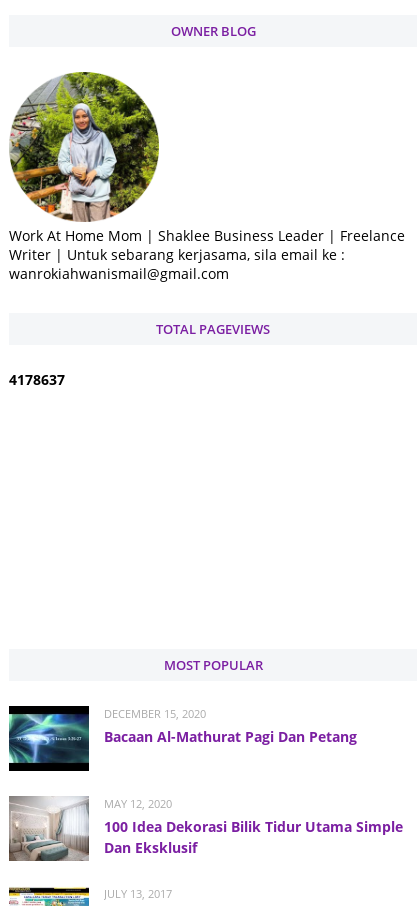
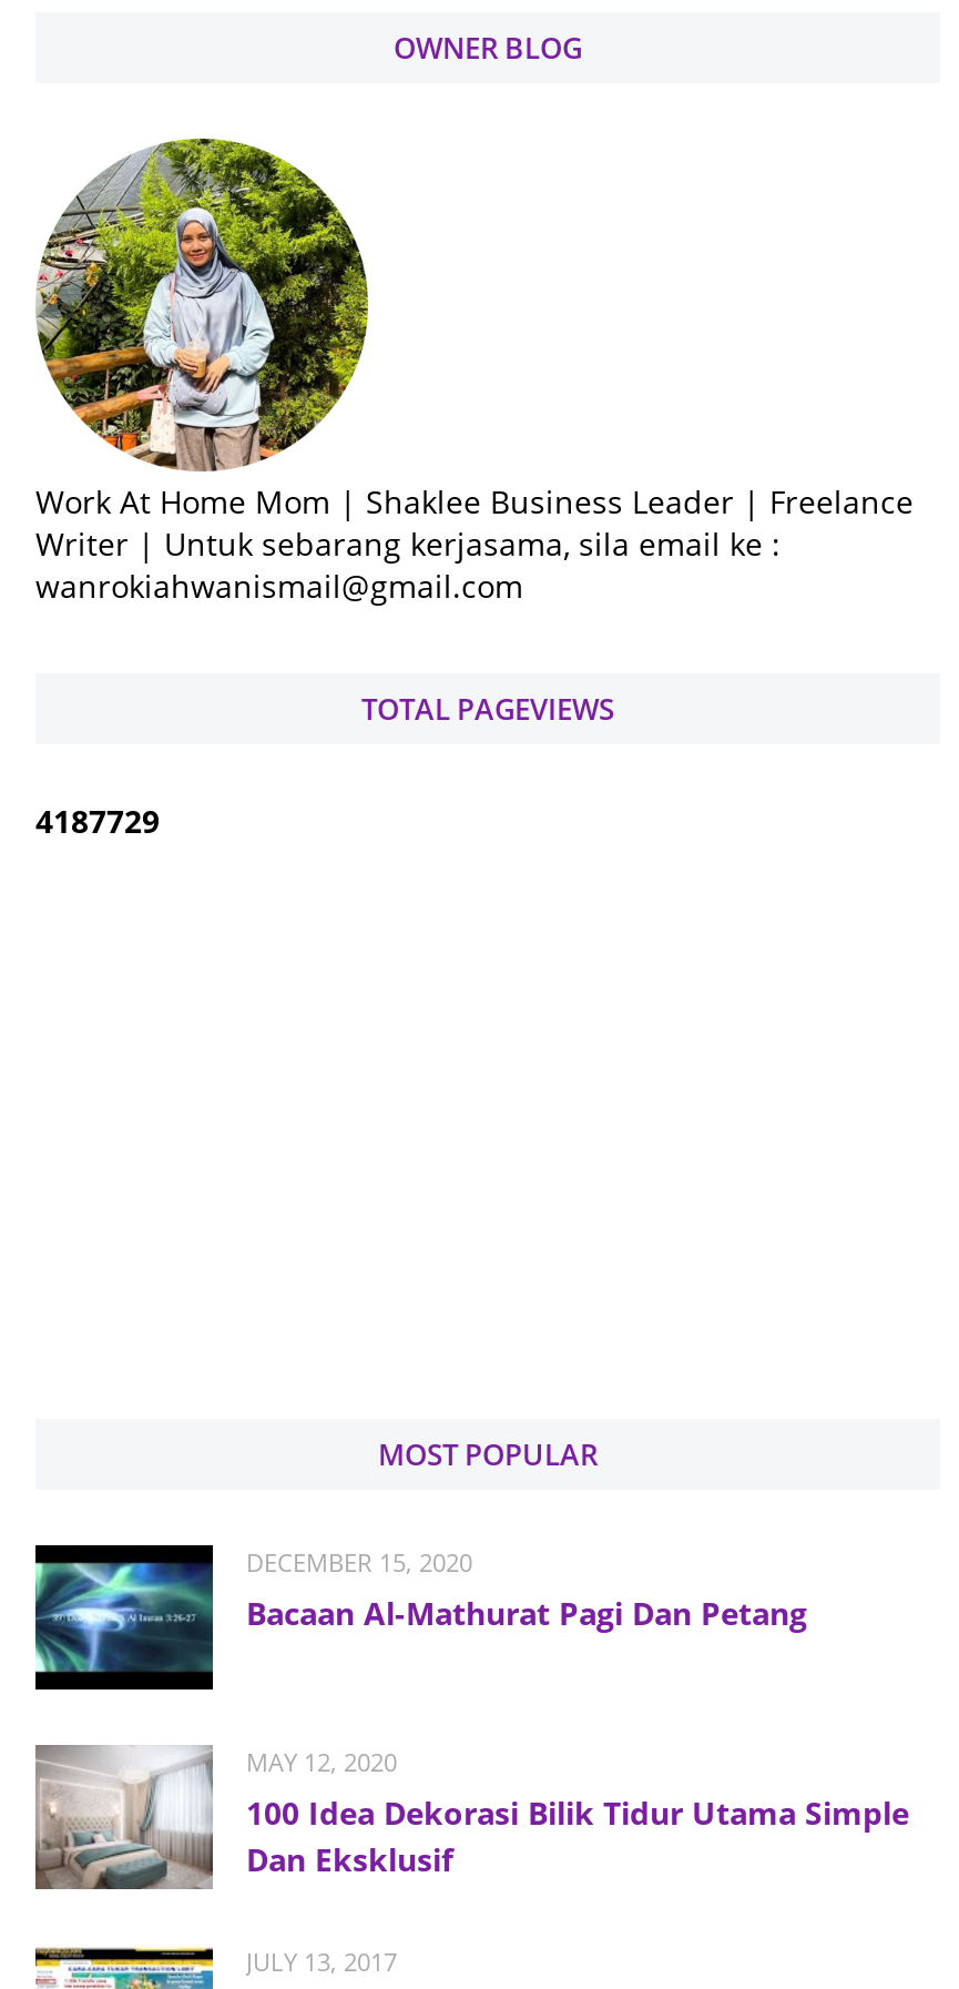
- 4178637
+ 4187729
